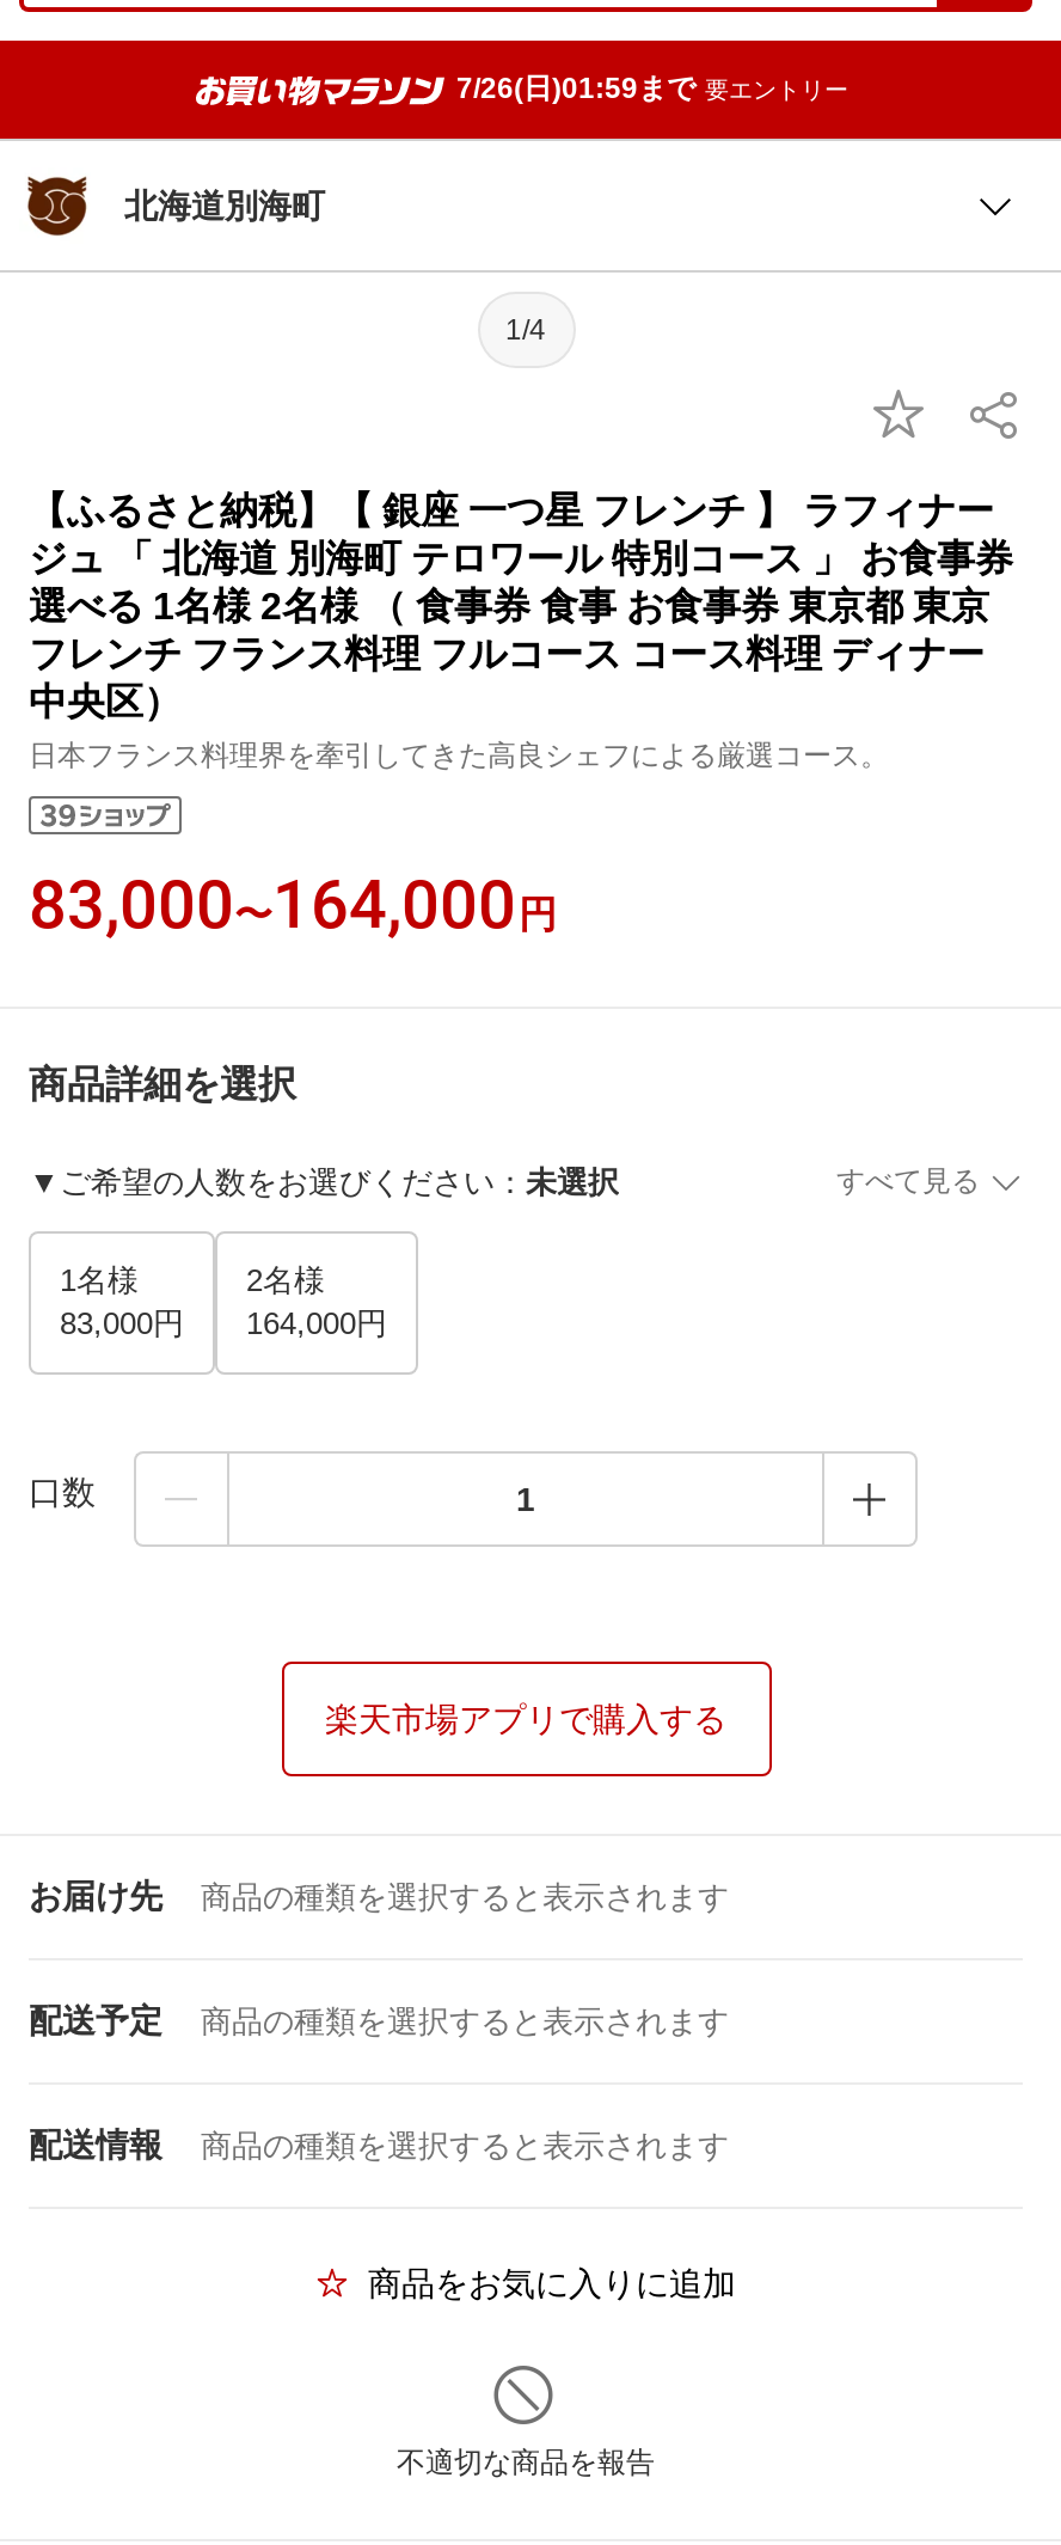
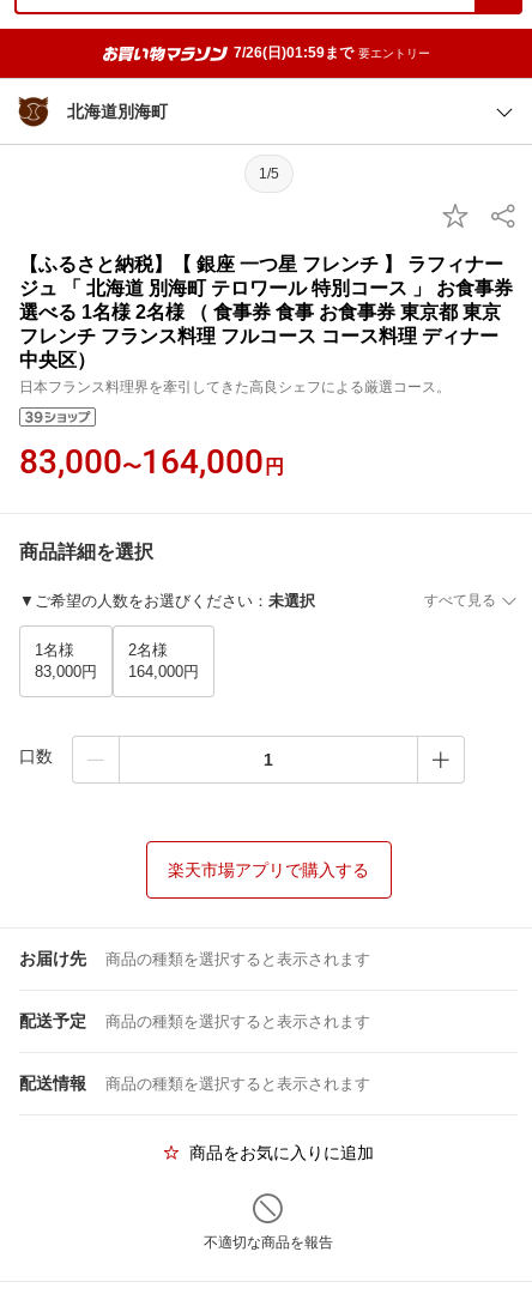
- 1/4
+ 1/5
